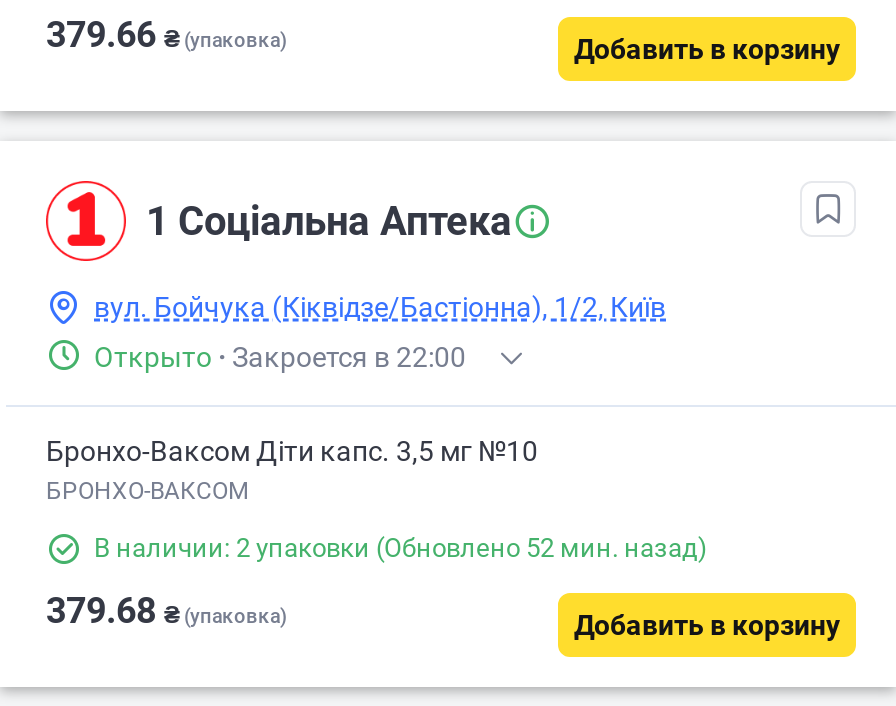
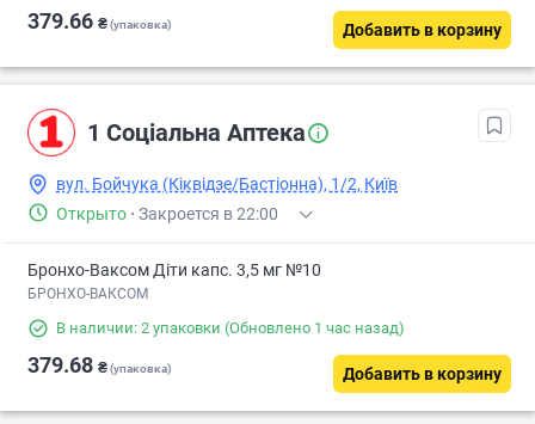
- В наличии: 2 упаковки (Обновлено 52 мин. назад)
+ В наличии: 2 упаковки (Обновлено 1 час назад)
